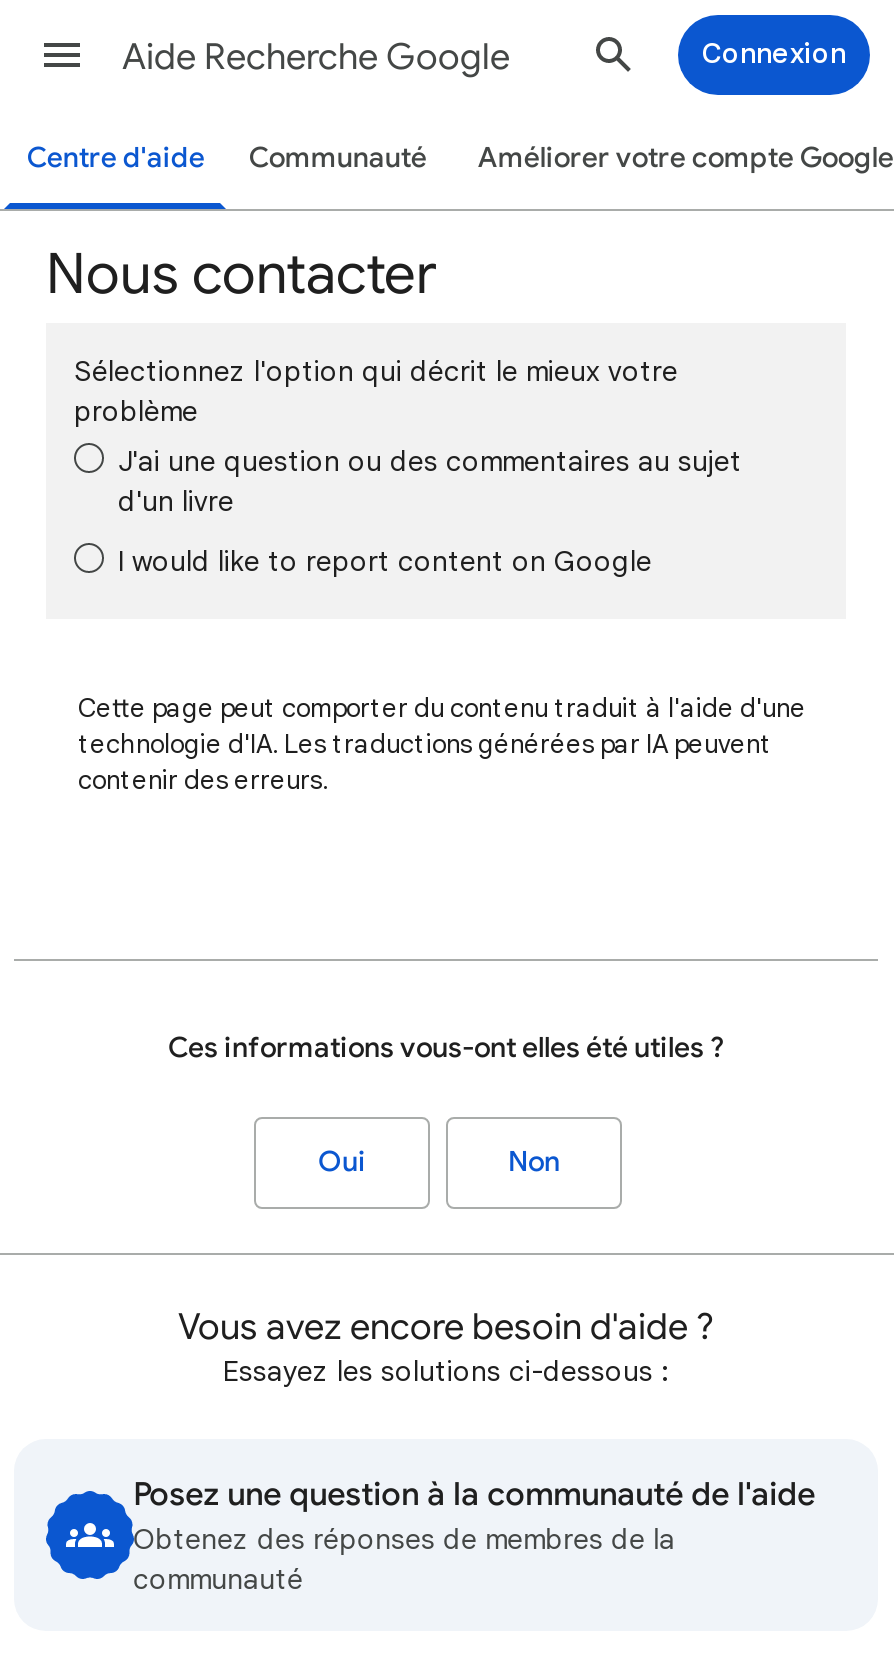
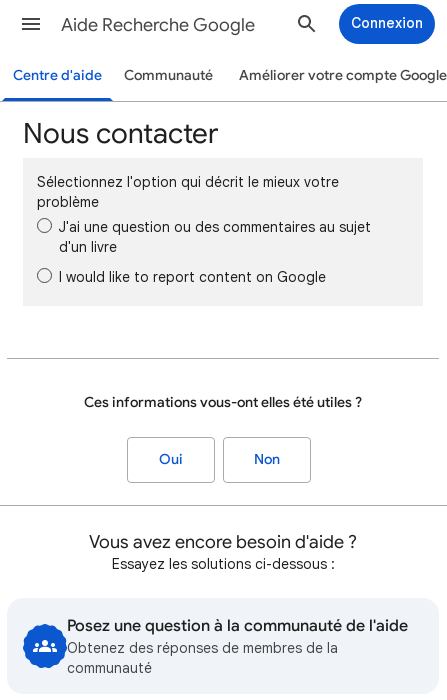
- Cette page peut comporter du contenu traduit à l'aide d'une
- technologie d'IA. Les traductions générées par IA peuvent
- contenir des erreurs.
